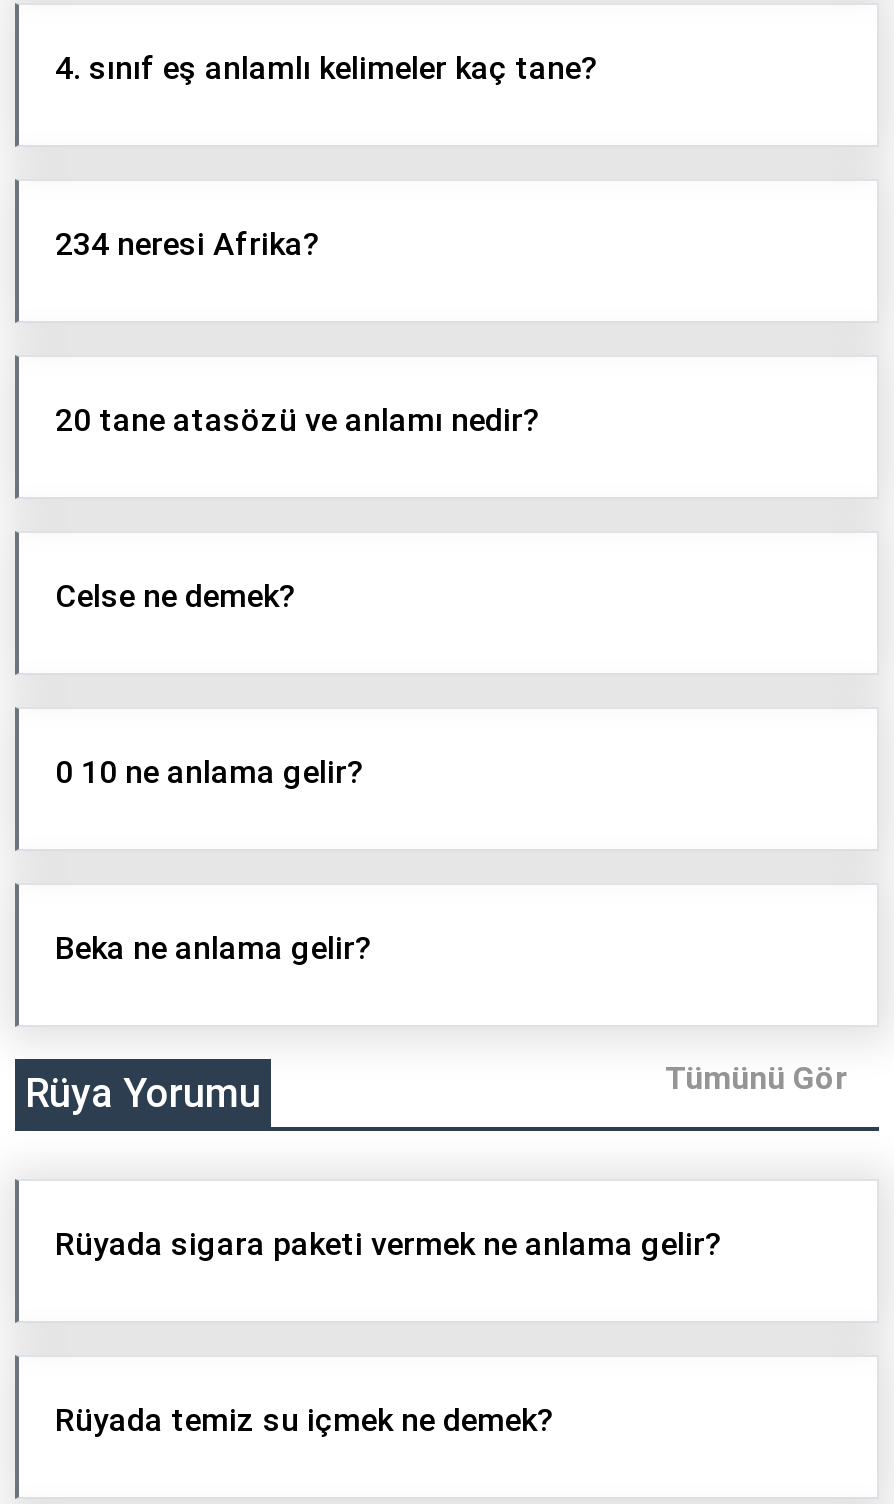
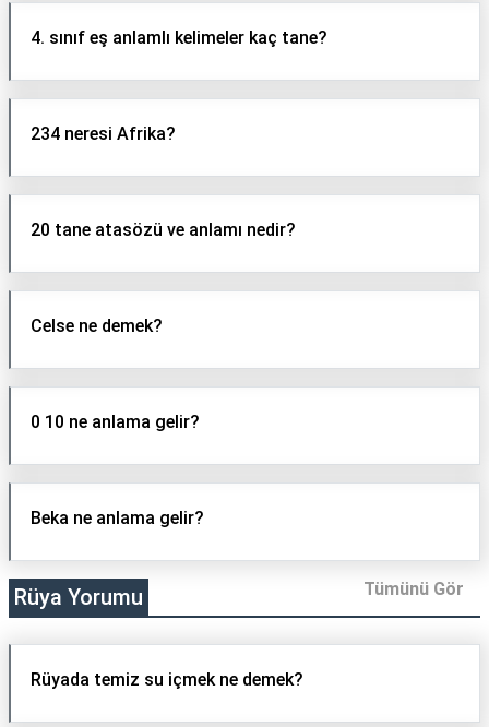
- Rüyada sigara paketi vermek ne anlama gelir?
